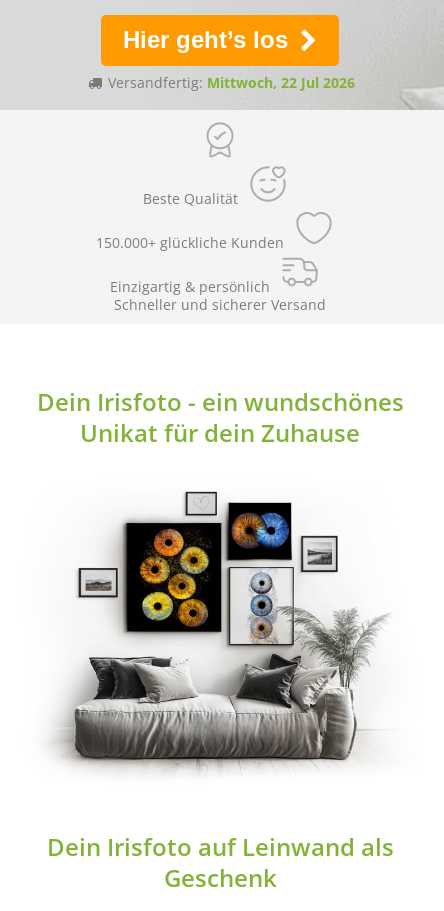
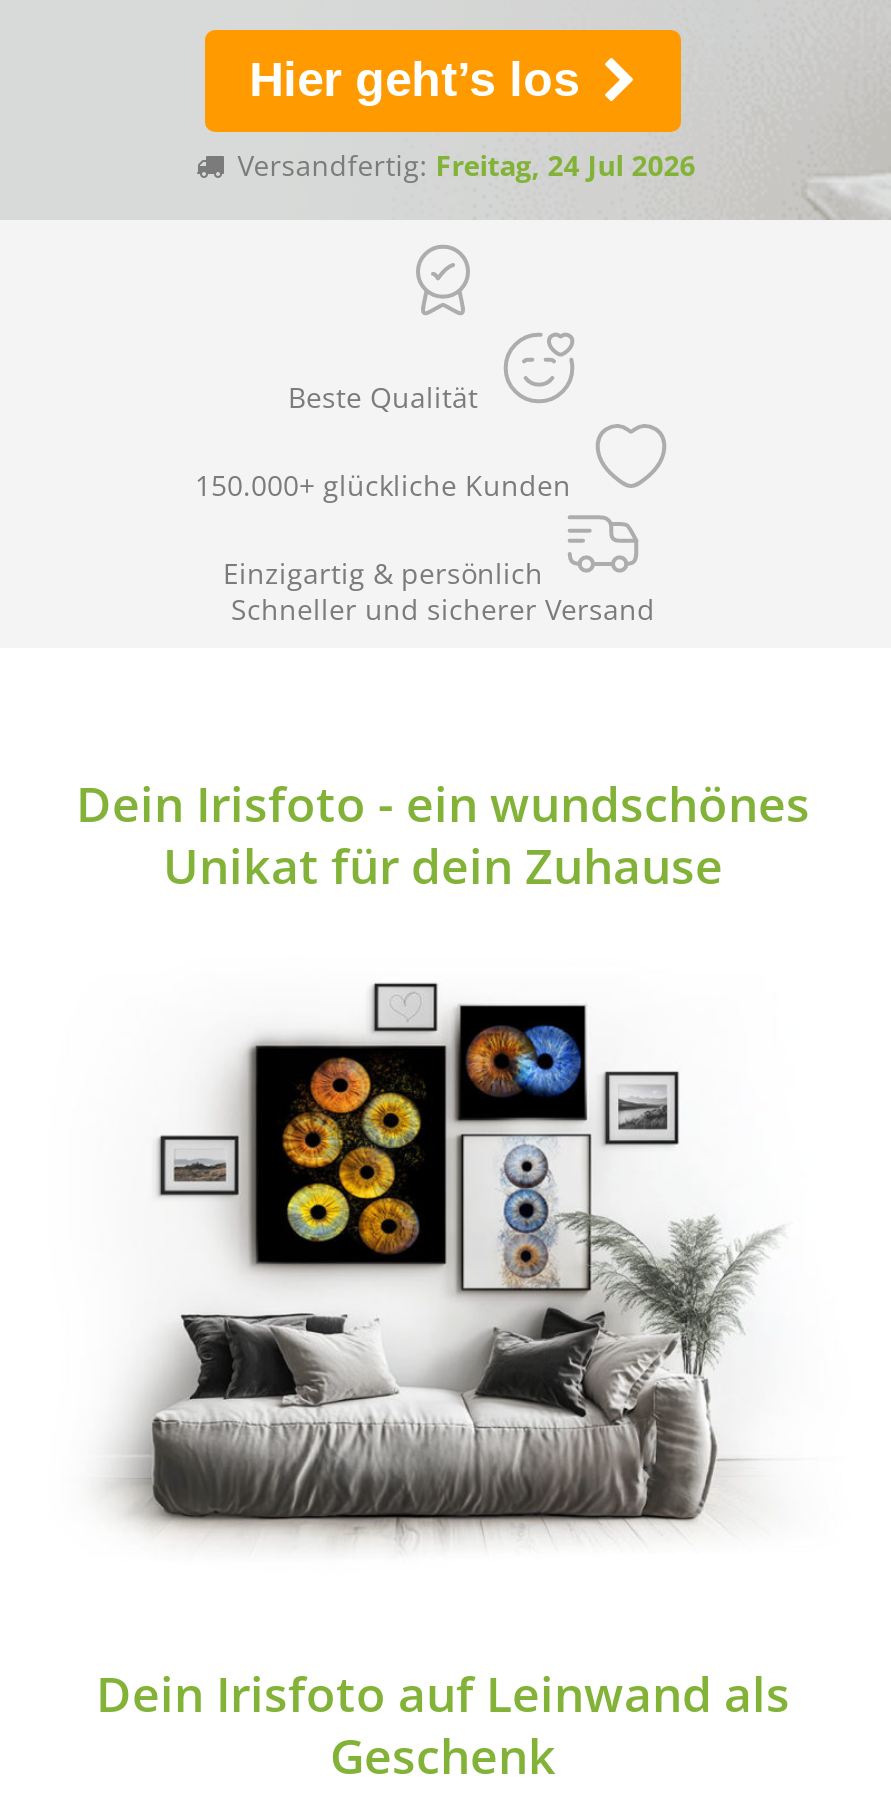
- Versandfertig: Mittwoch, 22 Jul 2026
+ Versandfertig: Freitag, 24 Jul 2026
